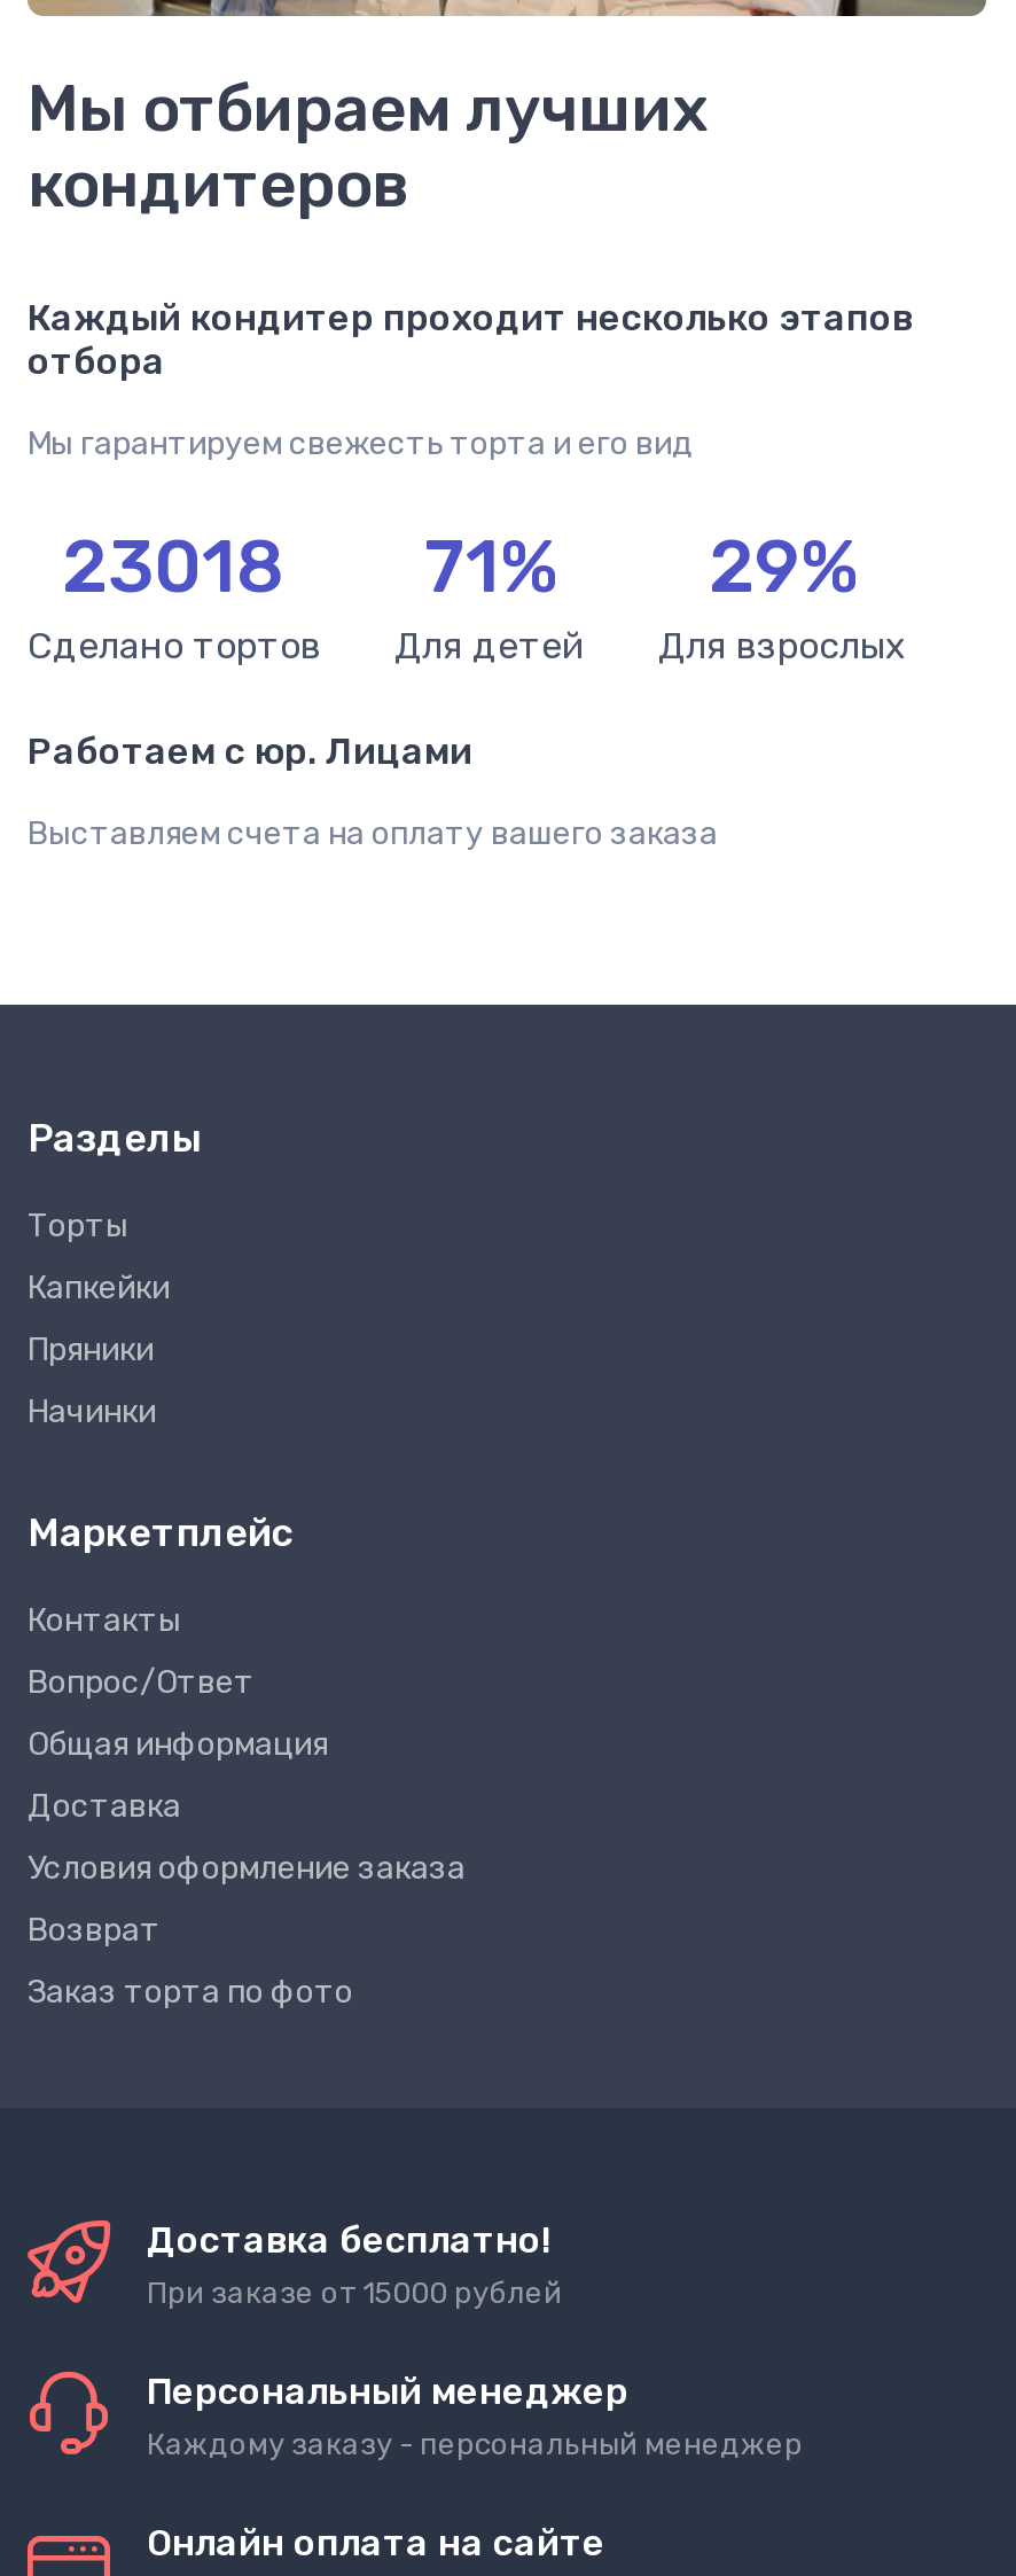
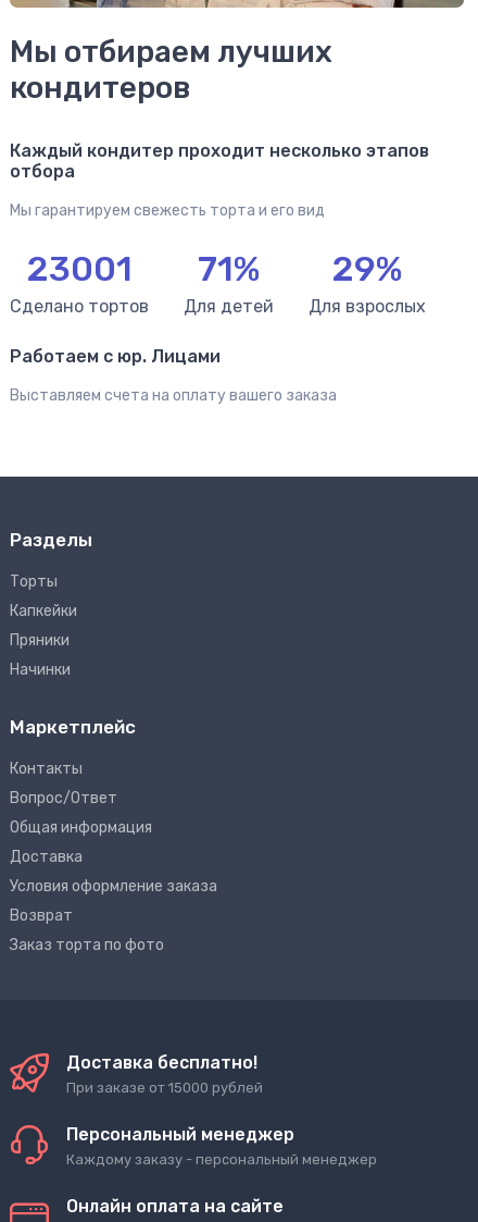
- 23018 71% 29%
+ 23001 71% 29%
